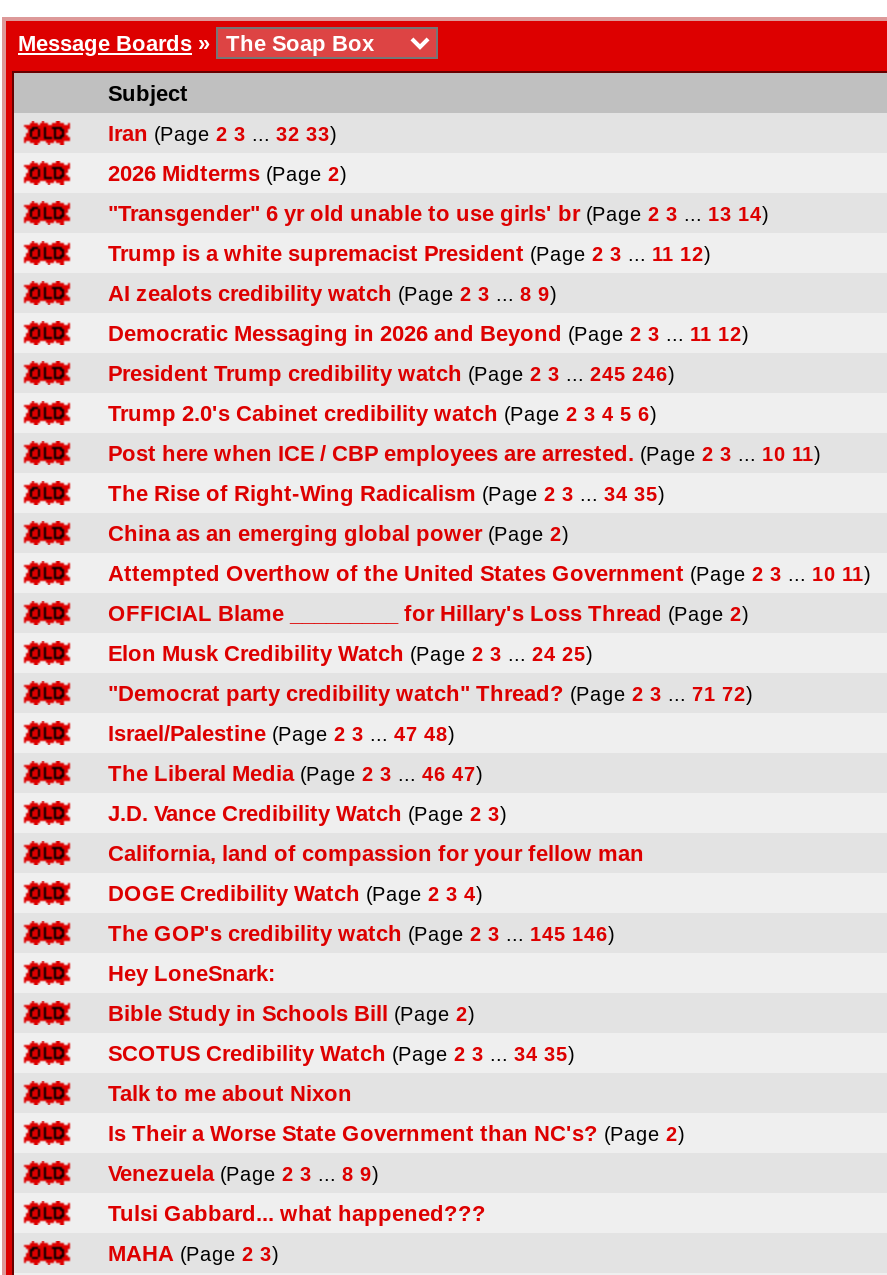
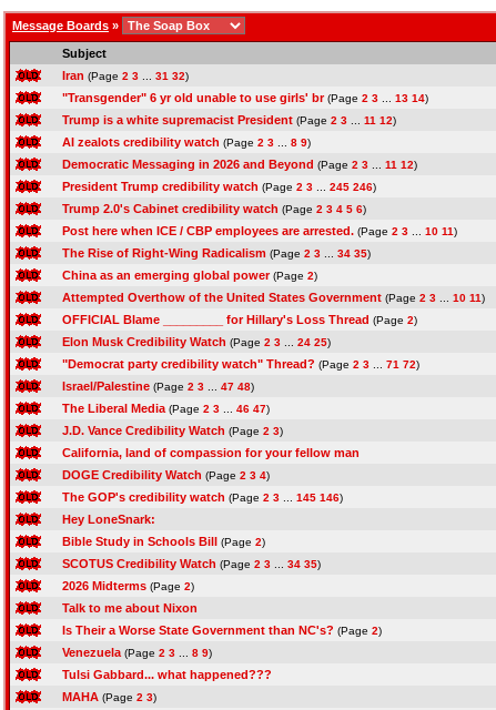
- Iran (Page 2 3... 32 33)
+ Iran (Page 2 3... 31 32)

moved down: 2026 Midterms (Page 2)

moved up: "Transgender" 6 yr old unable to use girls' br (Page 2 3... 13 14) | Trump is a white supremacist President (Page 2 3... 11 12) | AI zealots credibility watch (Page 2 3... 8 9) | ... | Bible Study in Schools Bill (Page 2) | SCOTUS Credibility Watch (Page 2 3... 34 35)
